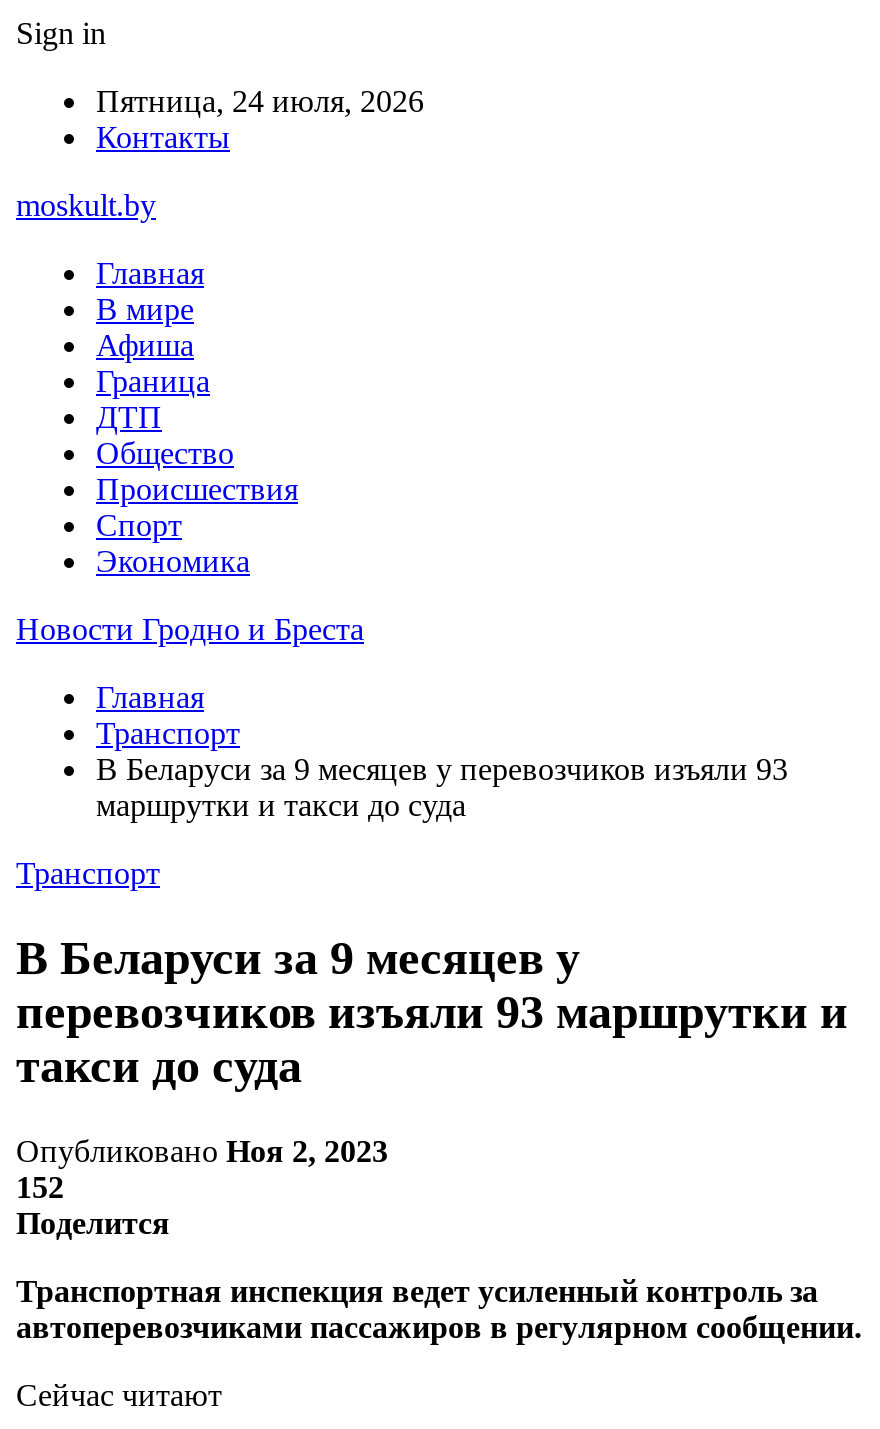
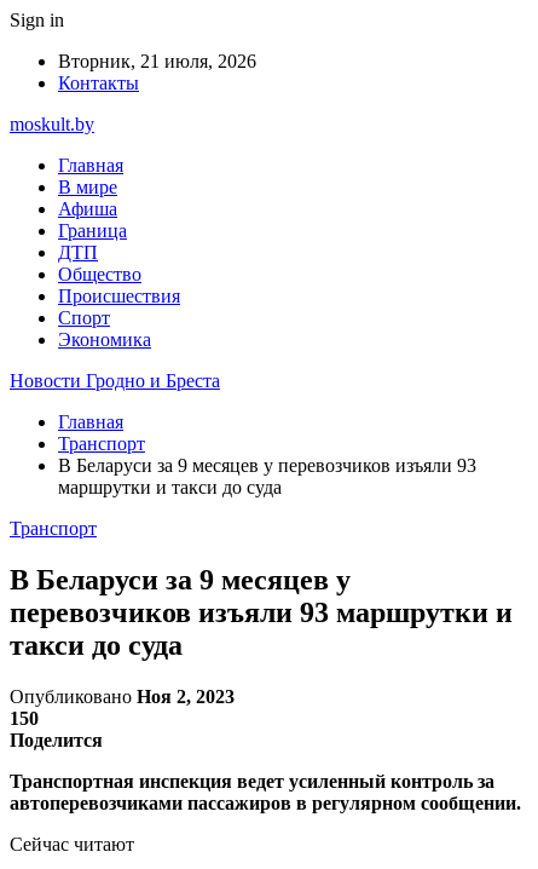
- Пятница, 24 июля, 2026
+ Вторник, 21 июля, 2026

- 152
+ 150
